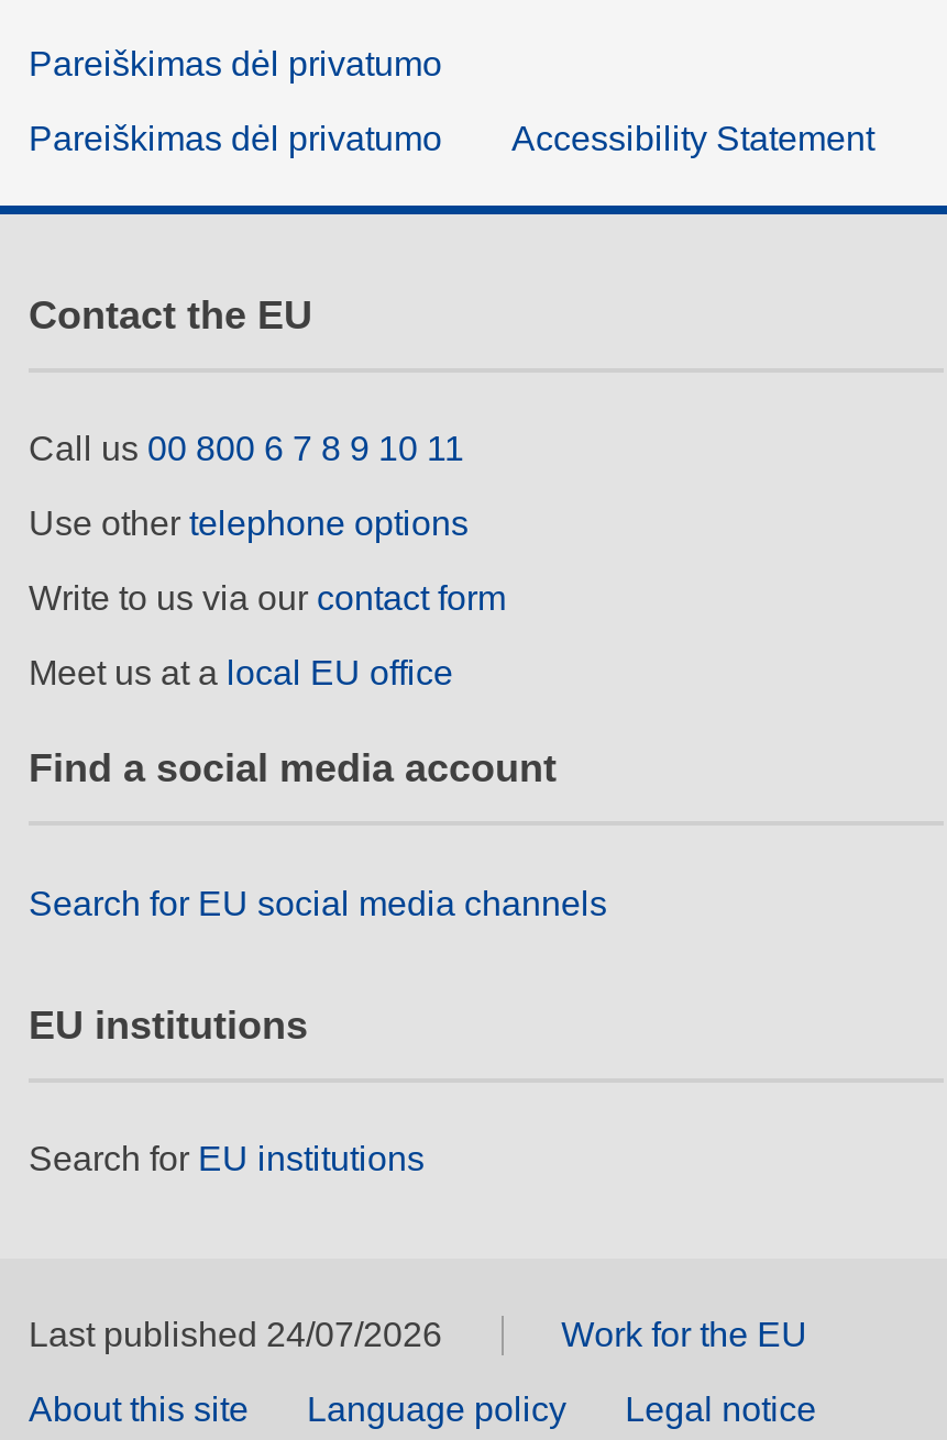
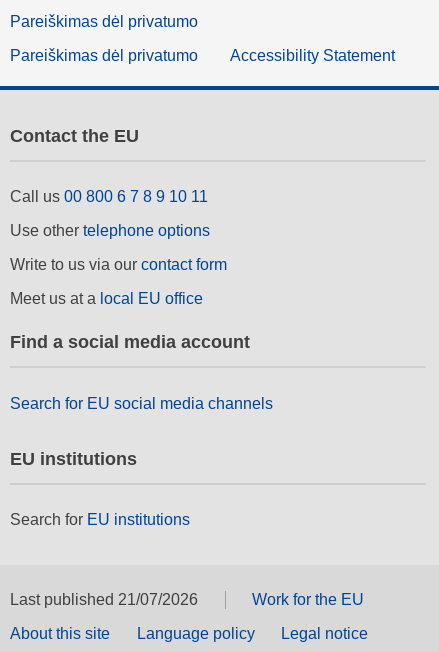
- Last published 24/07/2026
+ Last published 21/07/2026
